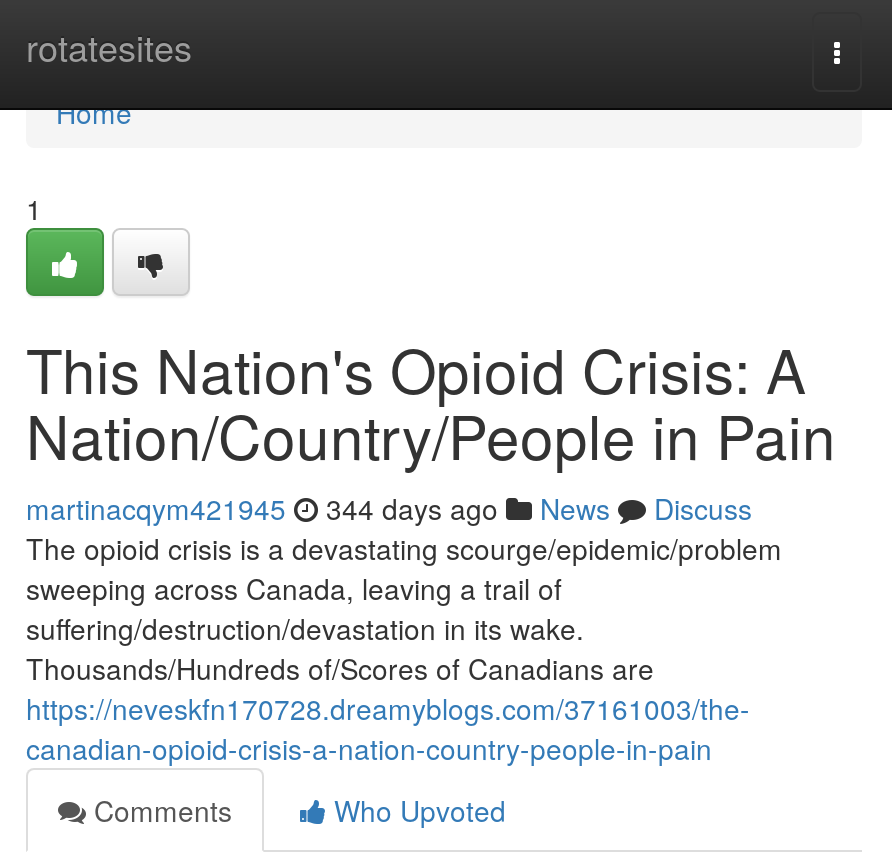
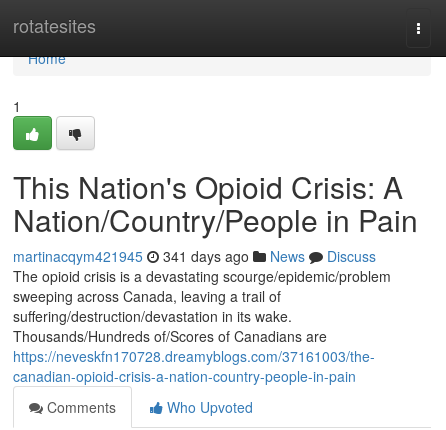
- martinacqym421945 344 days ago News Discuss
+ martinacqym421945 341 days ago News Discuss
